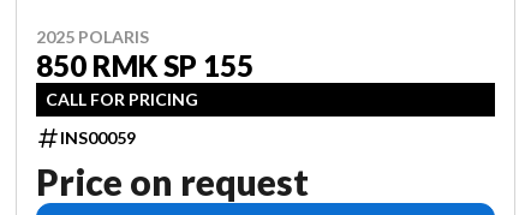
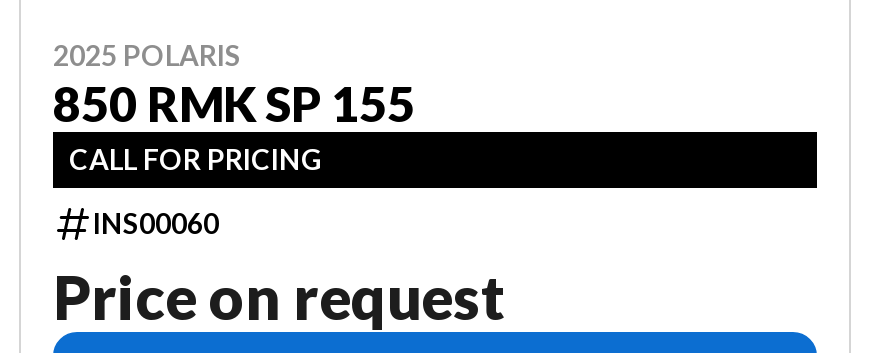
- INS00059
+ INS00060
